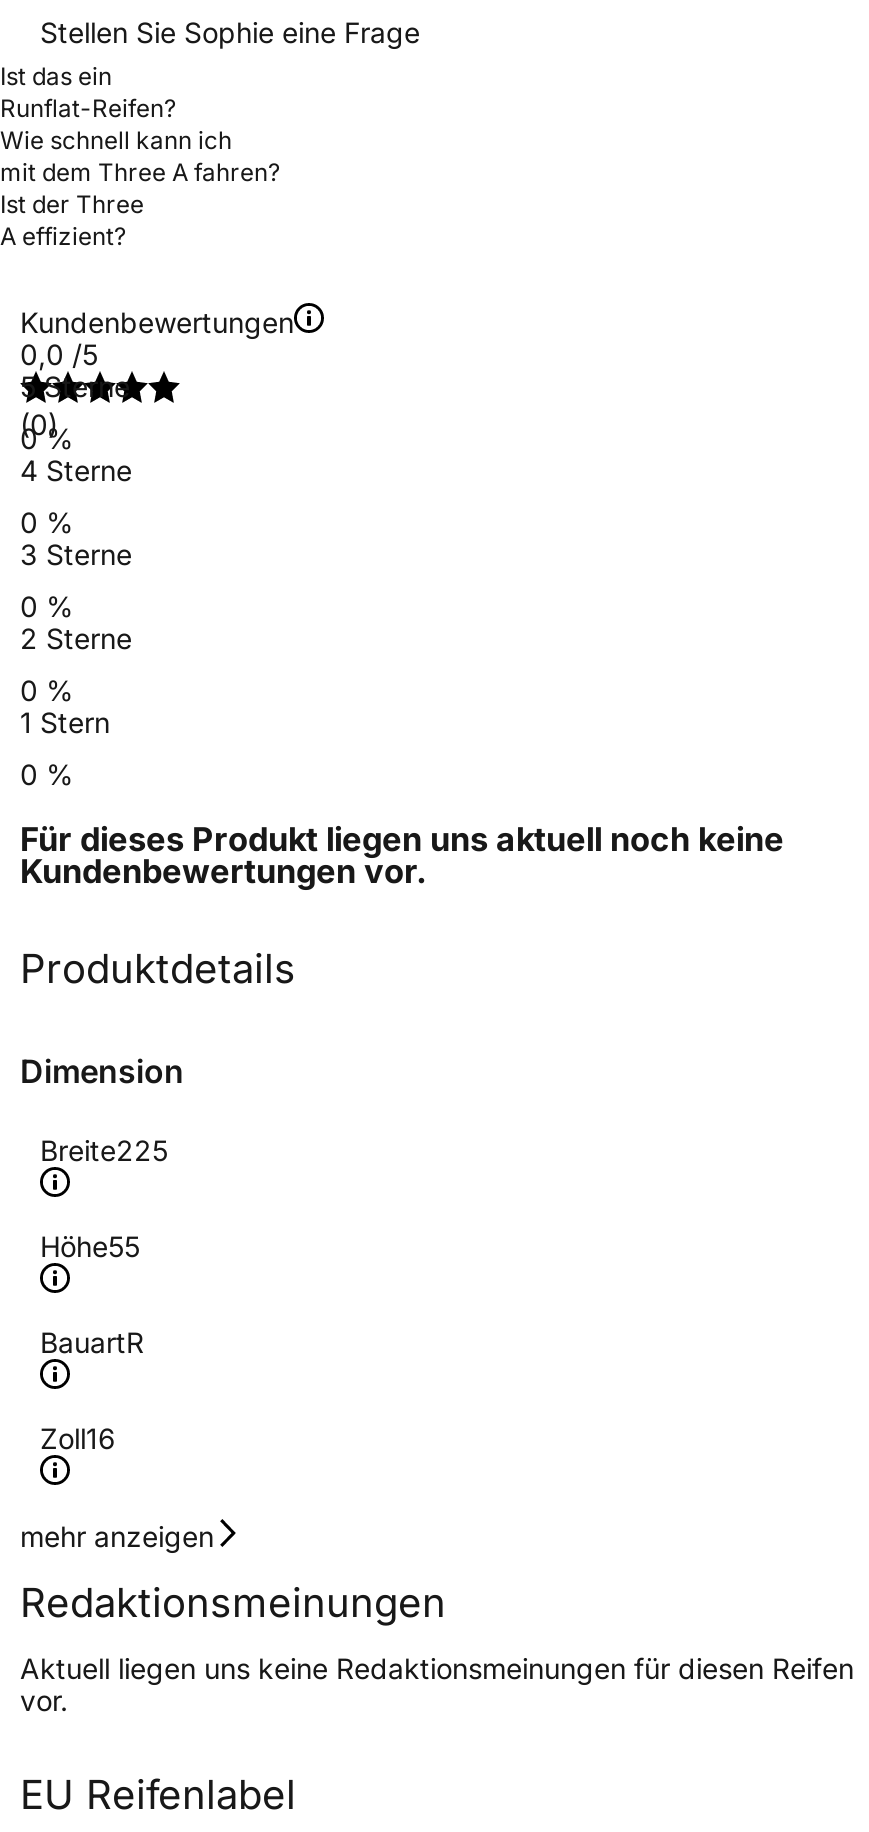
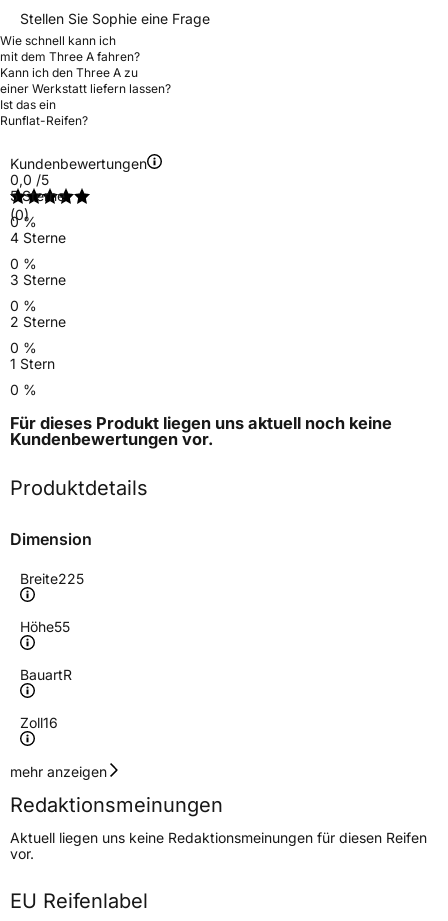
moved down: Ist das ein | Runflat-Reifen?

moved up: Wie schnell kann ich | mit dem Three A fahren?

- Ist der Three
- A effizient?
+ Kann ich den Three A zu
+ einer Werkstatt liefern lassen?
